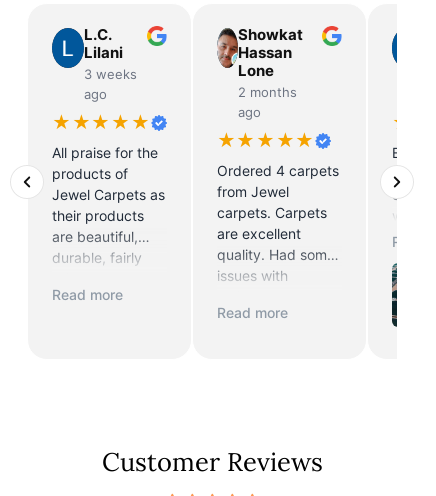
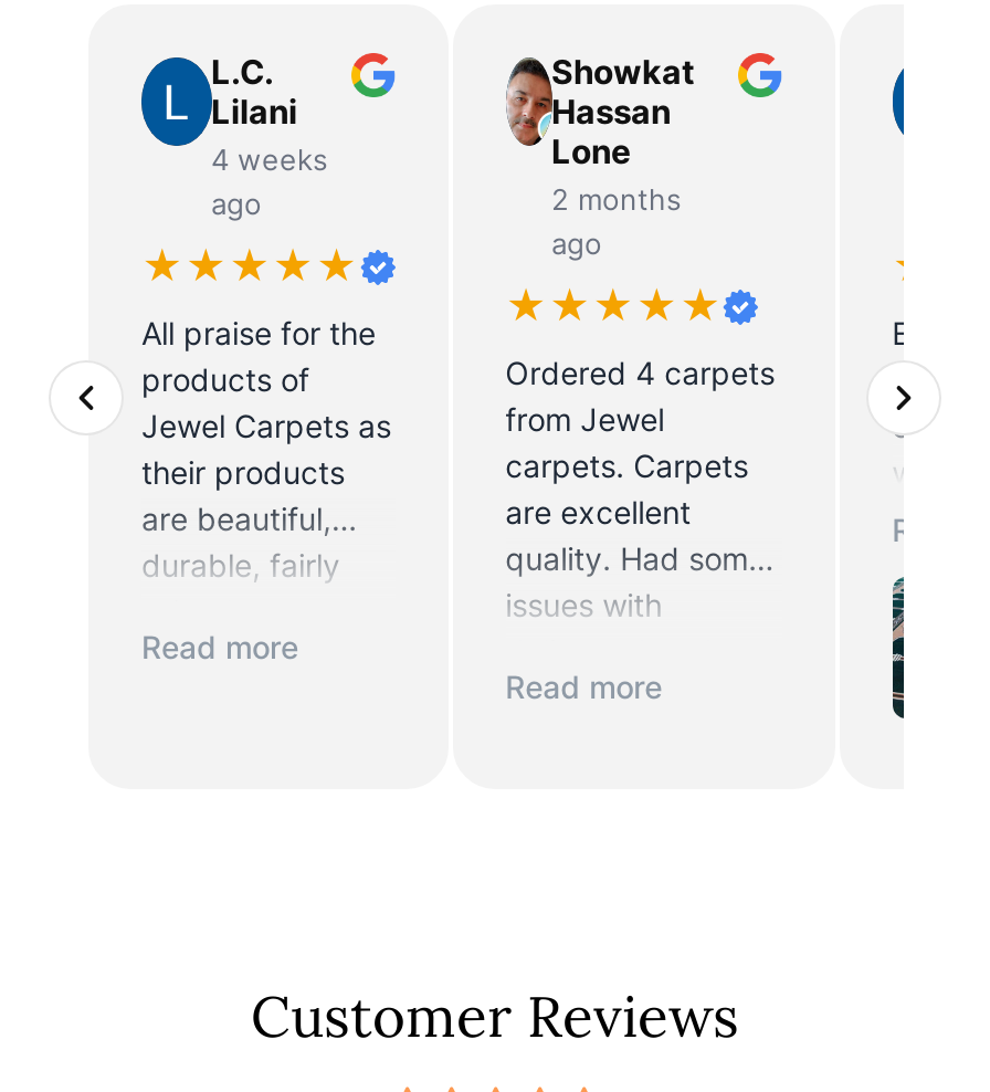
- 3 weeks
+ 4 weeks
